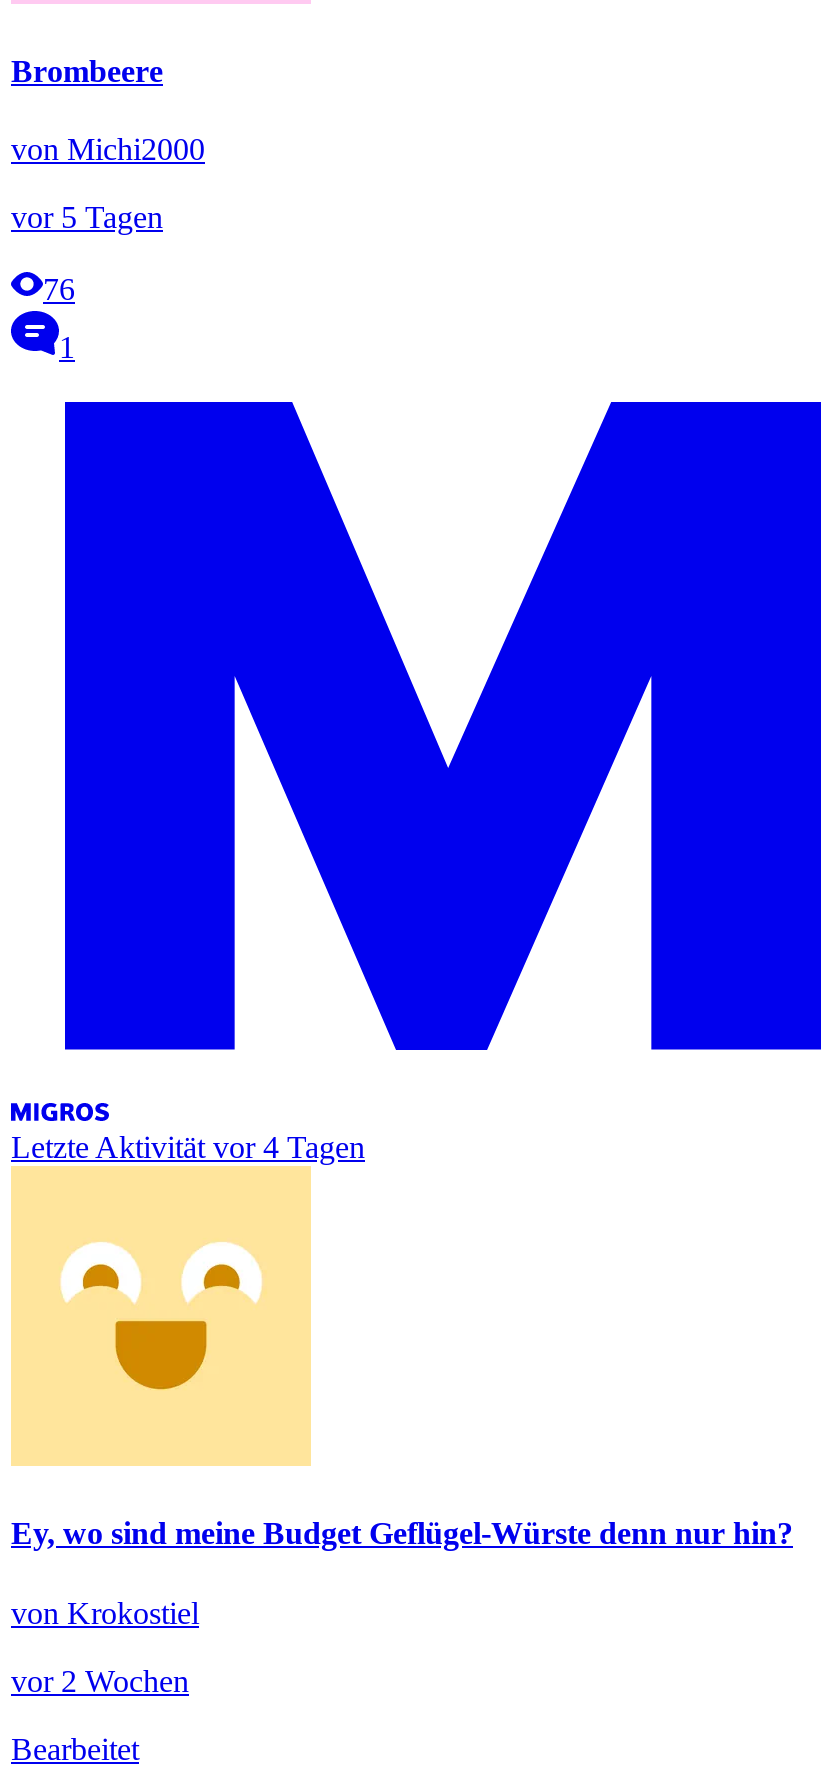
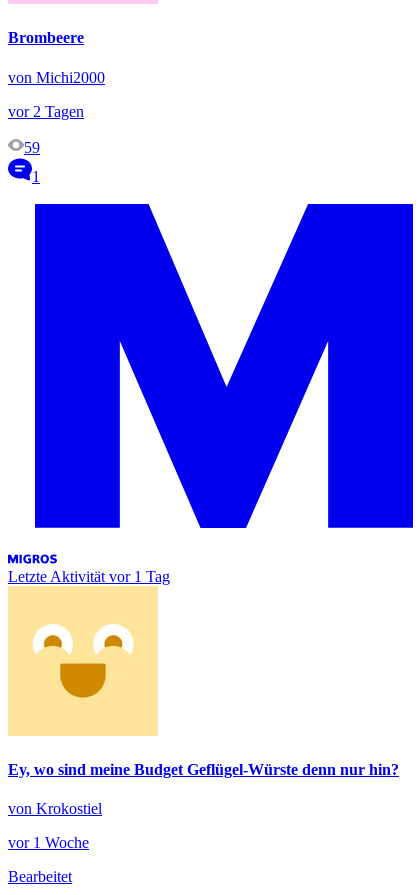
- vor 5 Tagen
+ vor 2 Tagen

- 76
+ 59

- Letzte Aktivität vor 4 Tagen
+ Letzte Aktivität vor 1 Tag

- vor 2 Wochen
+ vor 1 Woche
